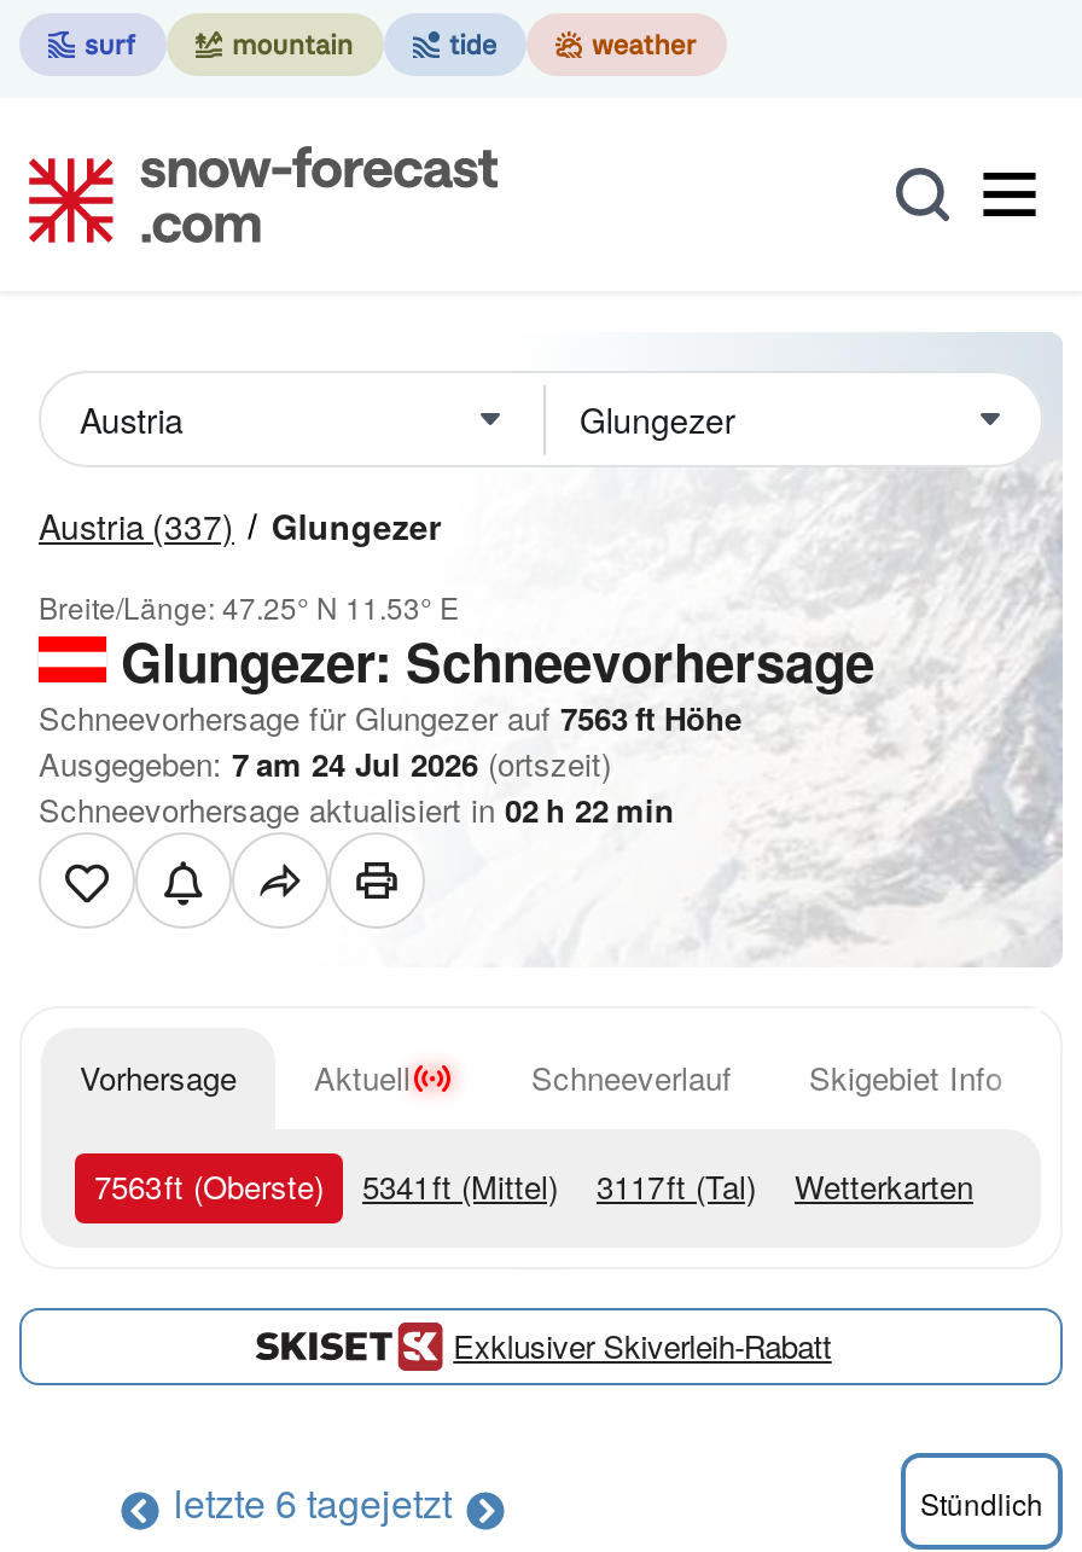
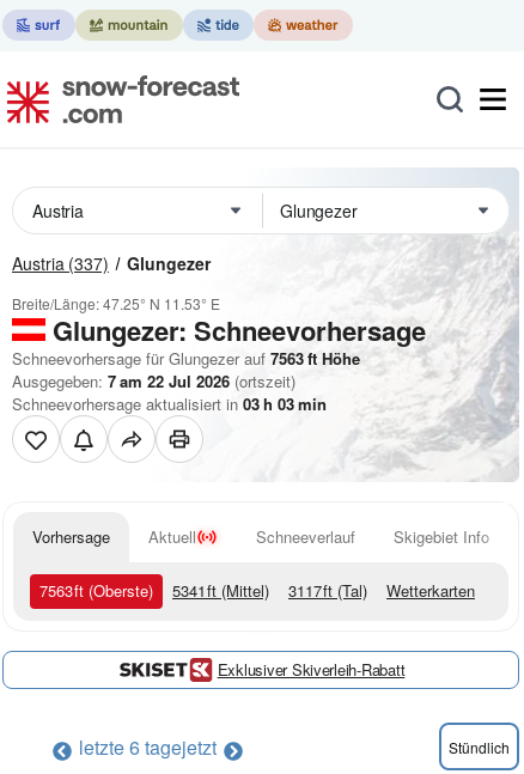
- Ausgegeben: 7 am 24 Jul 2026 (ortszeit)
+ Ausgegeben: 7 am 22 Jul 2026 (ortszeit)

- Schneevorhersage aktualisiert in 02 h 22 min
+ Schneevorhersage aktualisiert in 03 h 03 min
